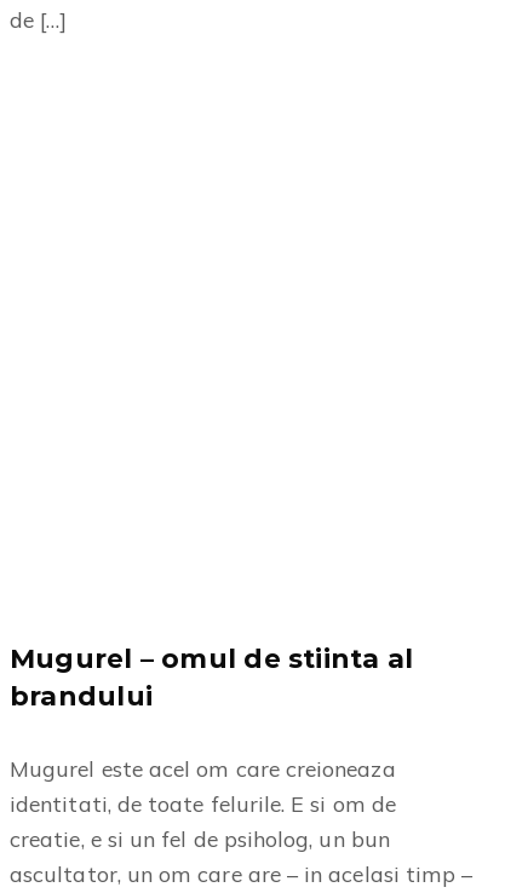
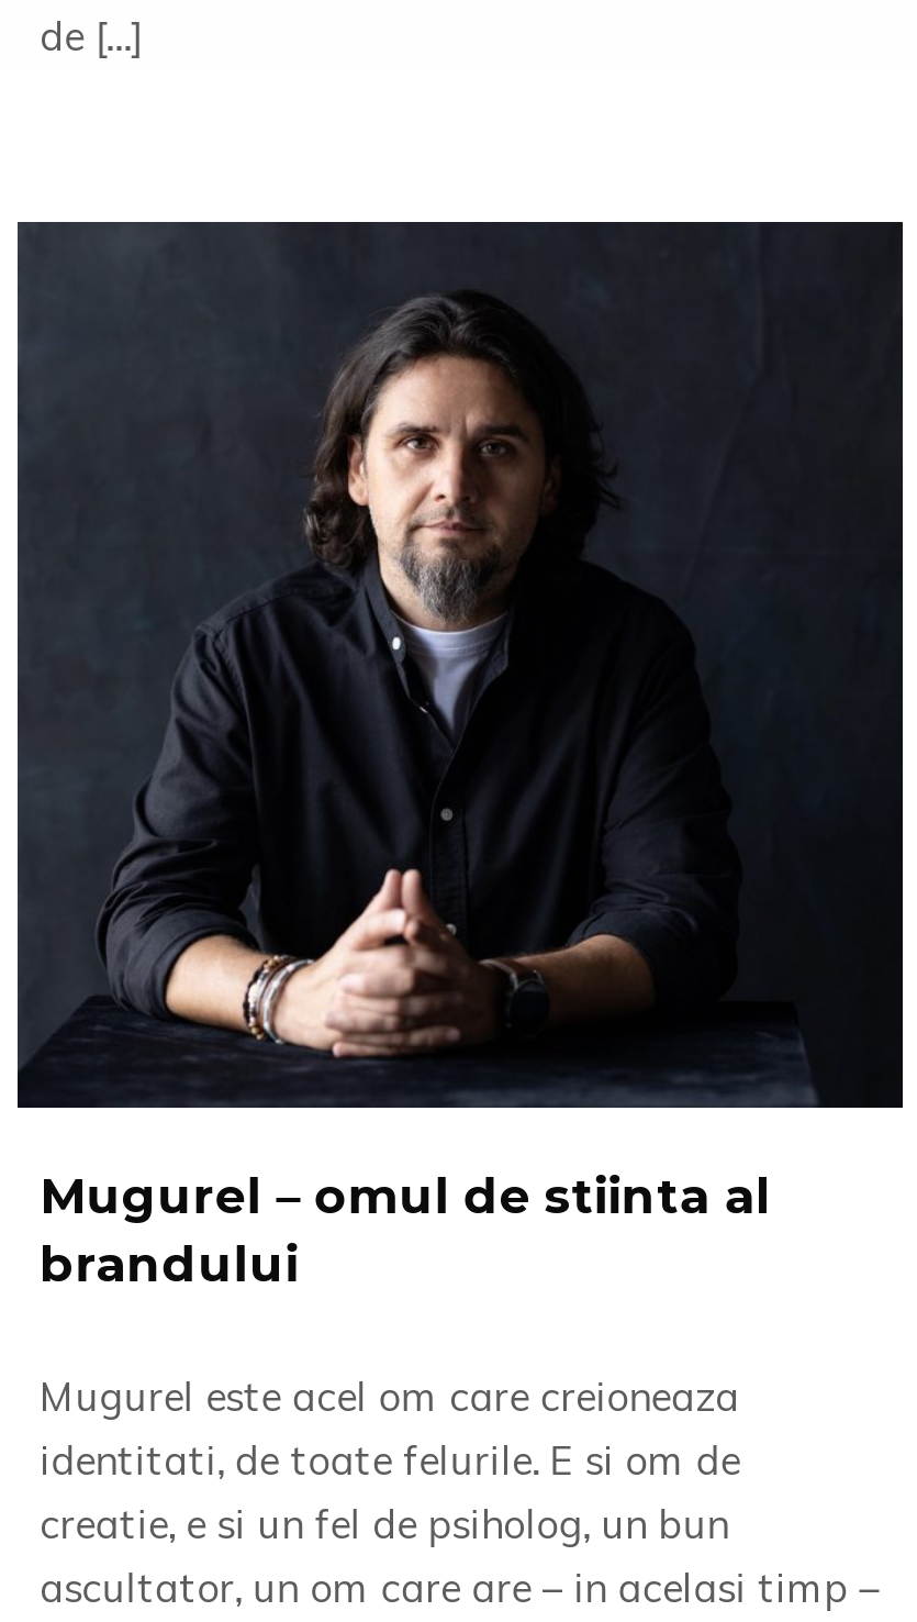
+ [image]
